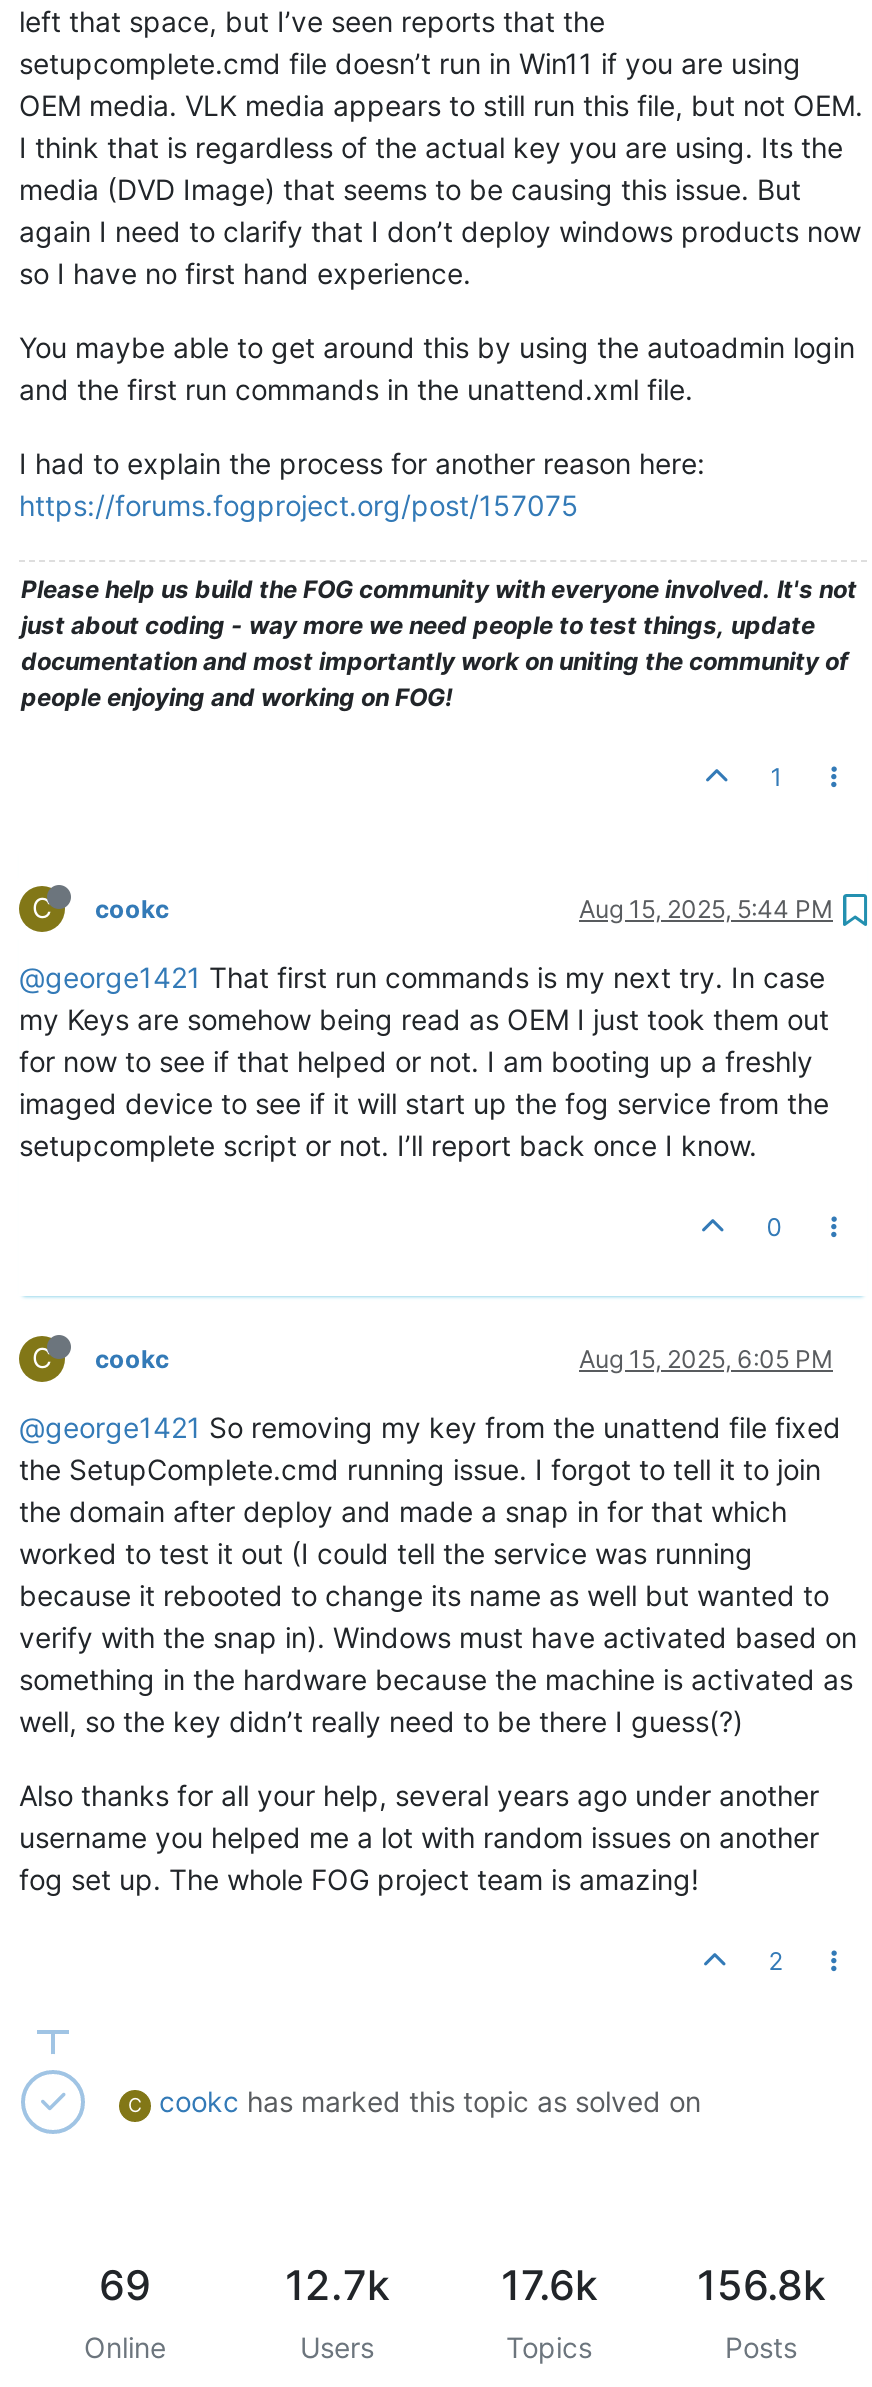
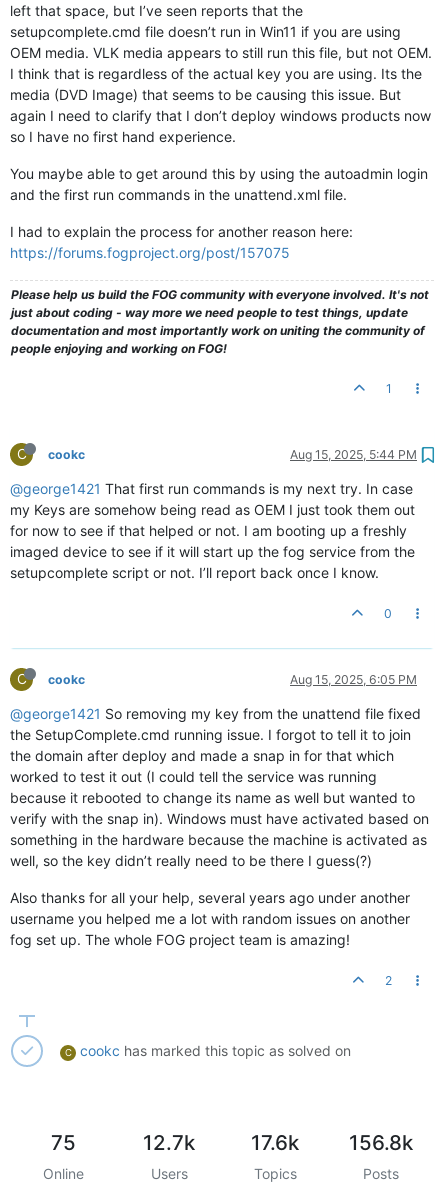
- 69
+ 75
